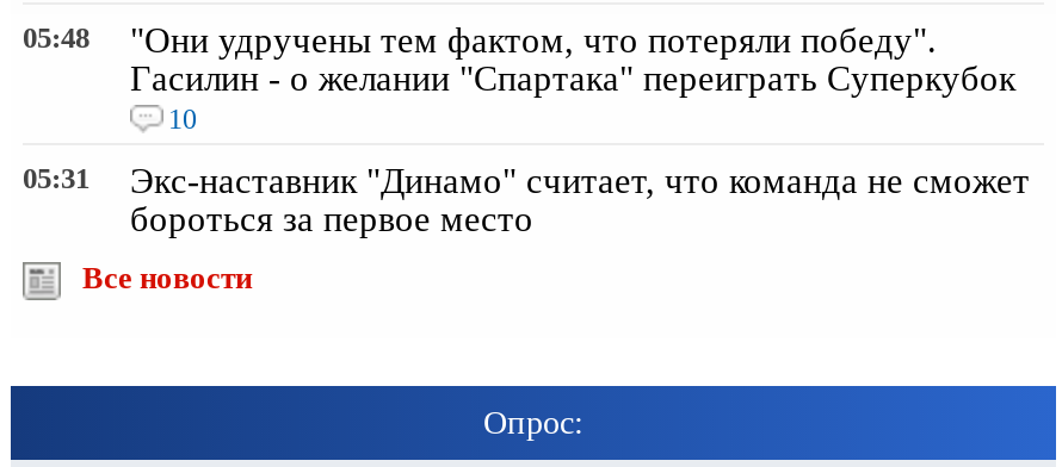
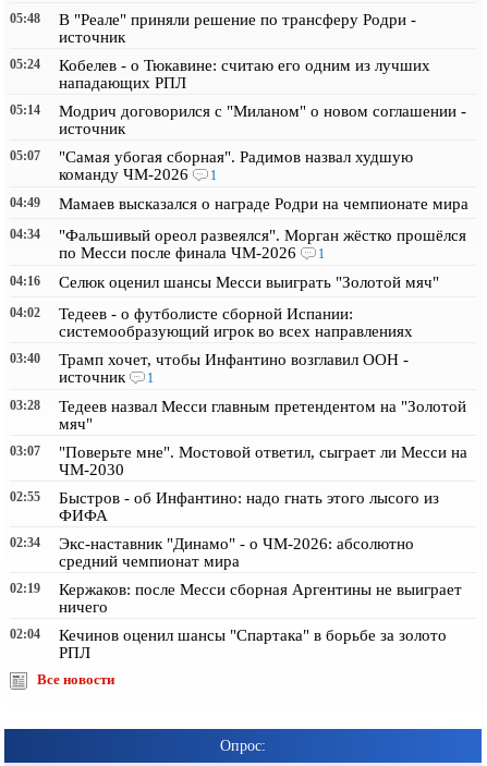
- "Они удручены тем фактом, что потеряли победу".
- Гасилин - о желании "Спартака" переиграть Суперкубок
- 10
- 05:31
- Экс-наставник "Динамо" считает, что команда не сможет
- бороться за первое место
+ В "Реале" приняли решение по трансферу Родри -
+ источник
+ 05:24
+ Кобелев - о Тюкавине: считаю его одним из лучших
+ нападающих РПЛ
+ 05:14
+ Модрич договорился с "Миланом" о новом соглашении -
+ источник
+ 05:07
+ "Самая убогая сборная". Радимов назвал худшую
+ команду ЧМ-2026
+ 1
+ 04:49
+ Мамаев высказался о награде Родри на чемпионате мира
+ 04:34
+ "Фальшивый ореол развеялся". Морган жёстко прошёлся
+ по Месси после финала ЧМ-2026
+ 1
+ 04:16
+ Селюк оценил шансы Месси выиграть "Золотой мяч"
+ 04:02
+ Тедеев - о футболисте сборной Испании:
+ системообразующий игрок во всех направлениях
+ 03:40
+ Трамп хочет, чтобы Инфантино возглавил ООН -
+ источник
+ 1
+ 03:28
+ Тедеев назвал Месси главным претендентом на "Золотой
+ мяч"
+ 03:07
+ "Поверьте мне". Мостовой ответил, сыграет ли Месси на
+ ЧМ-2030
+ 02:55
+ Быстров - об Инфантино: надо гнать этого лысого из
+ ФИФА
+ 02:34
+ Экс-наставник "Динамо" - о ЧМ-2026: абсолютно
+ средний чемпионат мира
+ 02:19
+ Кержаков: после Месси сборная Аргентины не выиграет
+ ничего
+ 02:04
+ Кечинов оценил шансы "Спартака" в борьбе за золото
+ РПЛ
